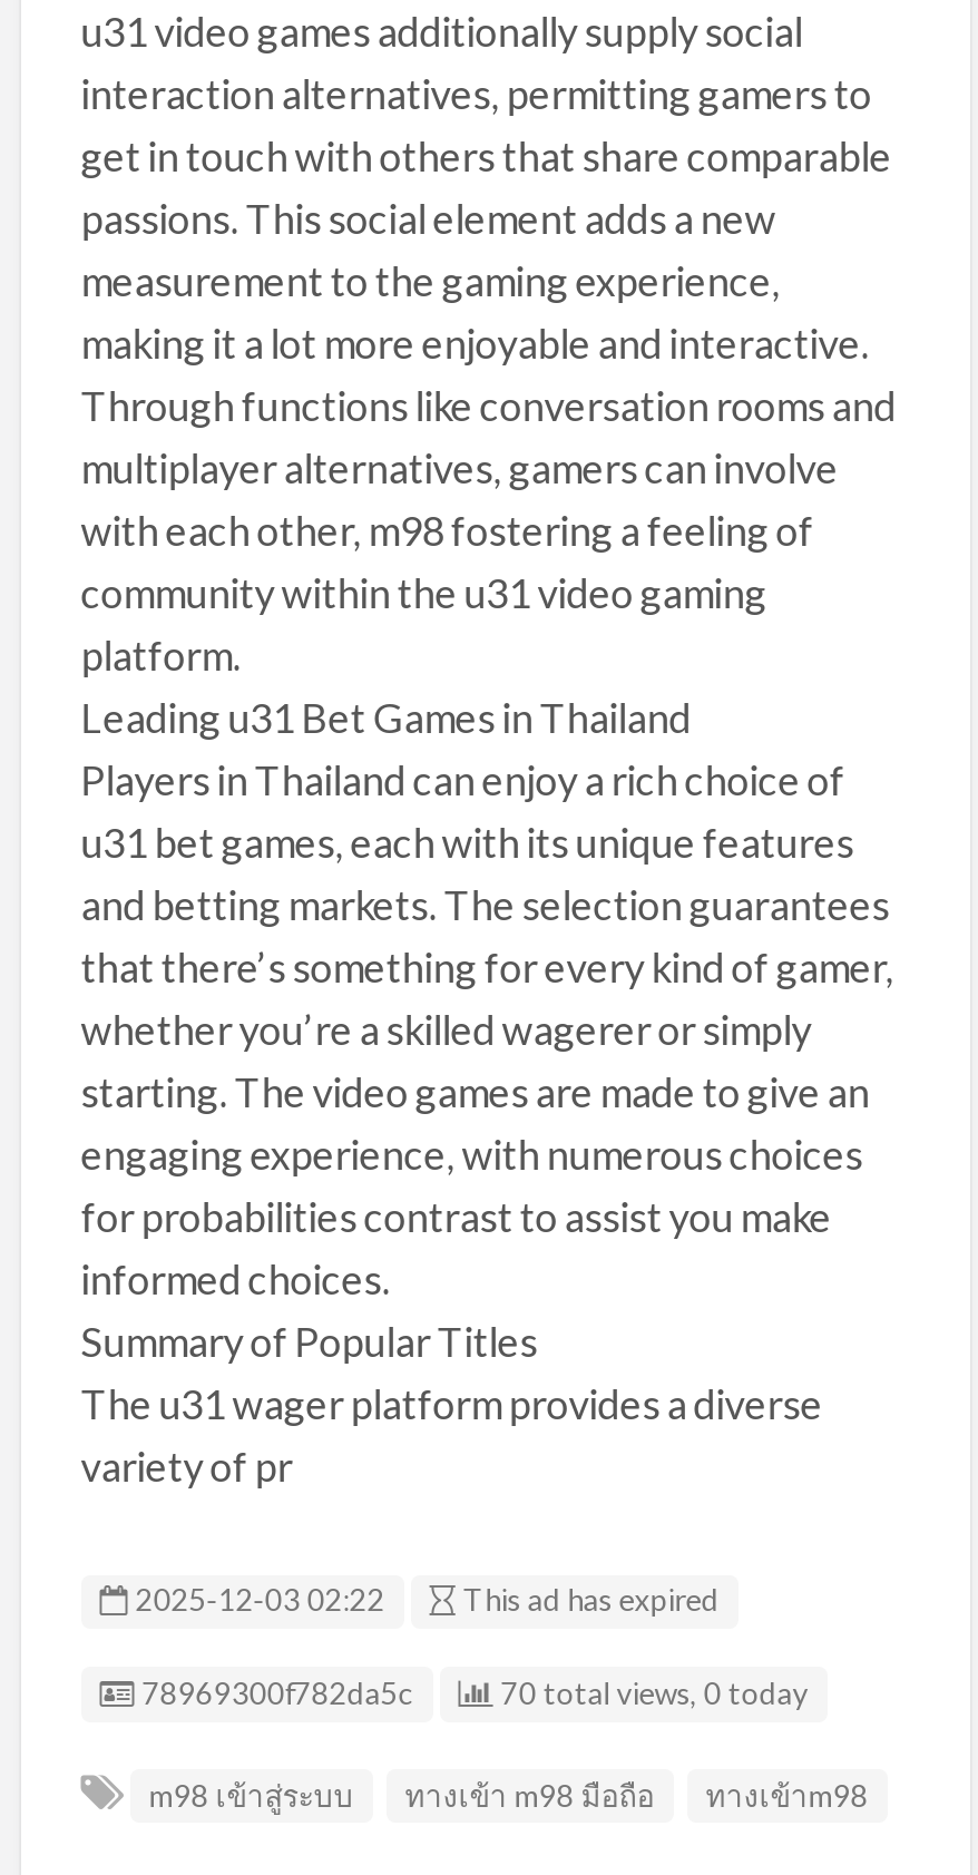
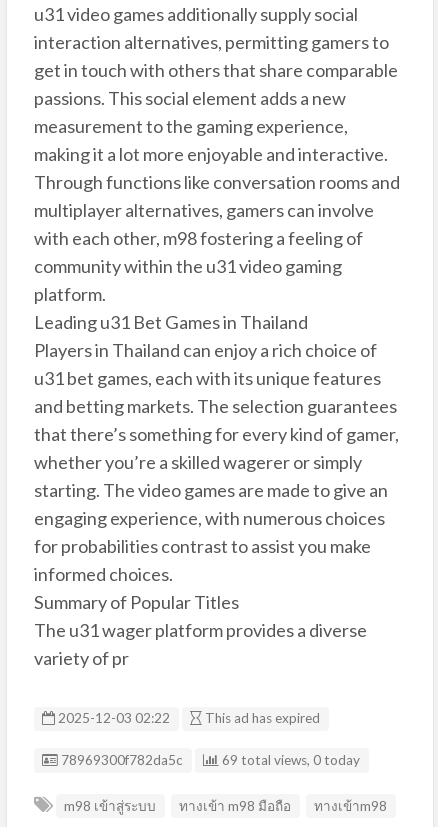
- 70 total views, 0 today
+ 69 total views, 0 today
